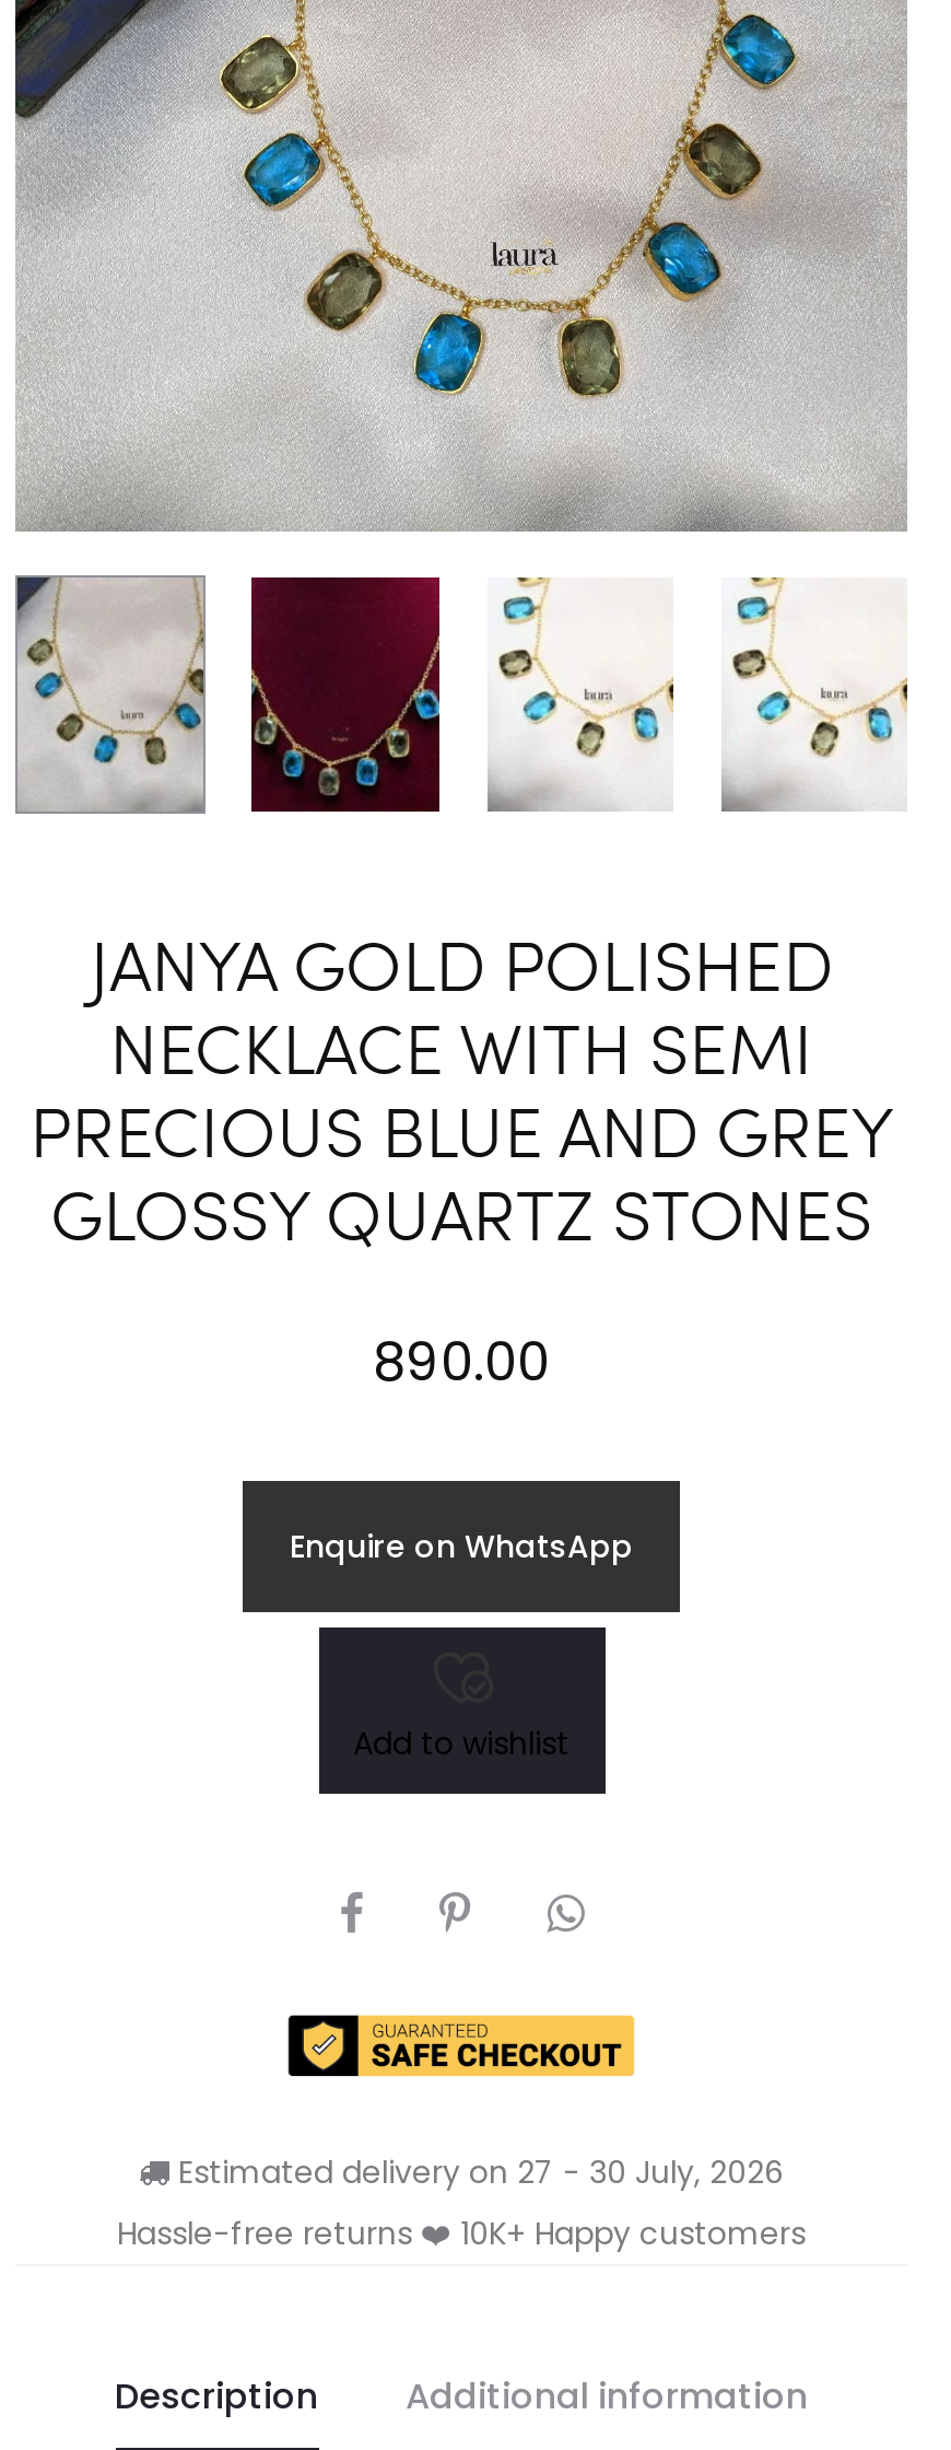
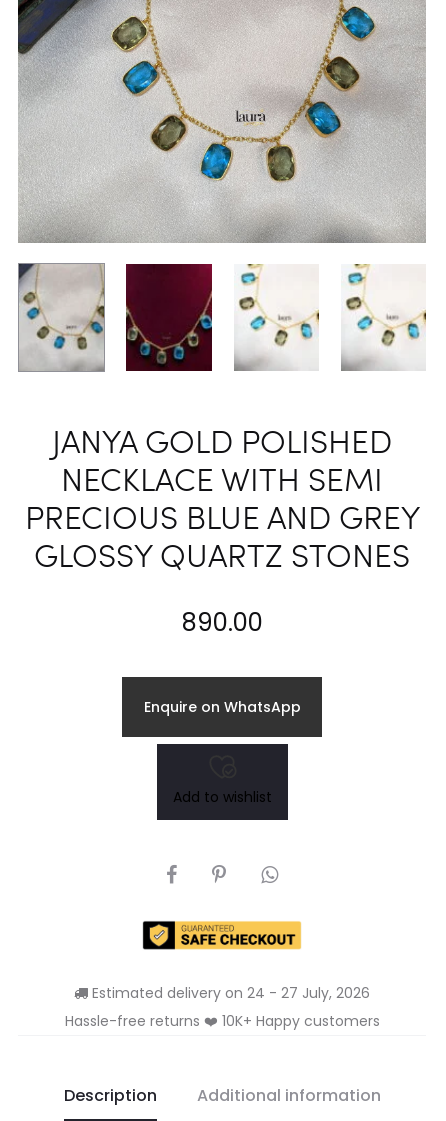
- Estimated delivery on 27 - 30 July, 2026
+ Estimated delivery on 24 - 27 July, 2026
